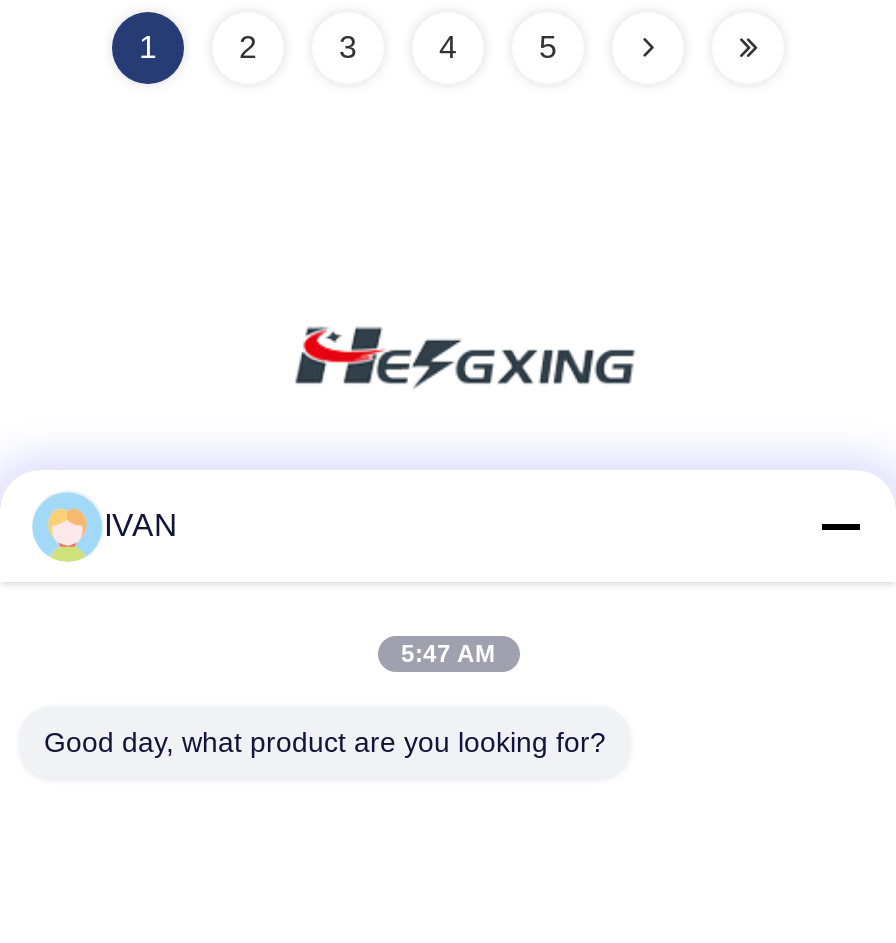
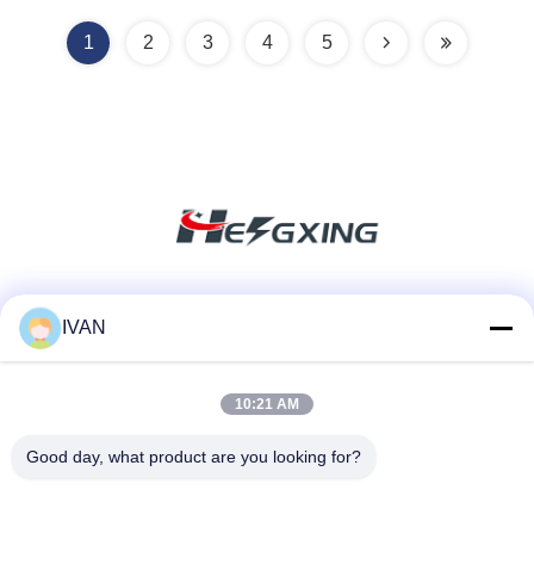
- 5:47 AM
+ 10:21 AM
